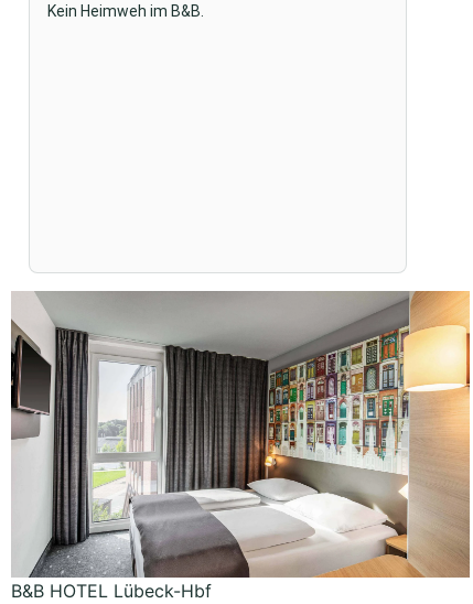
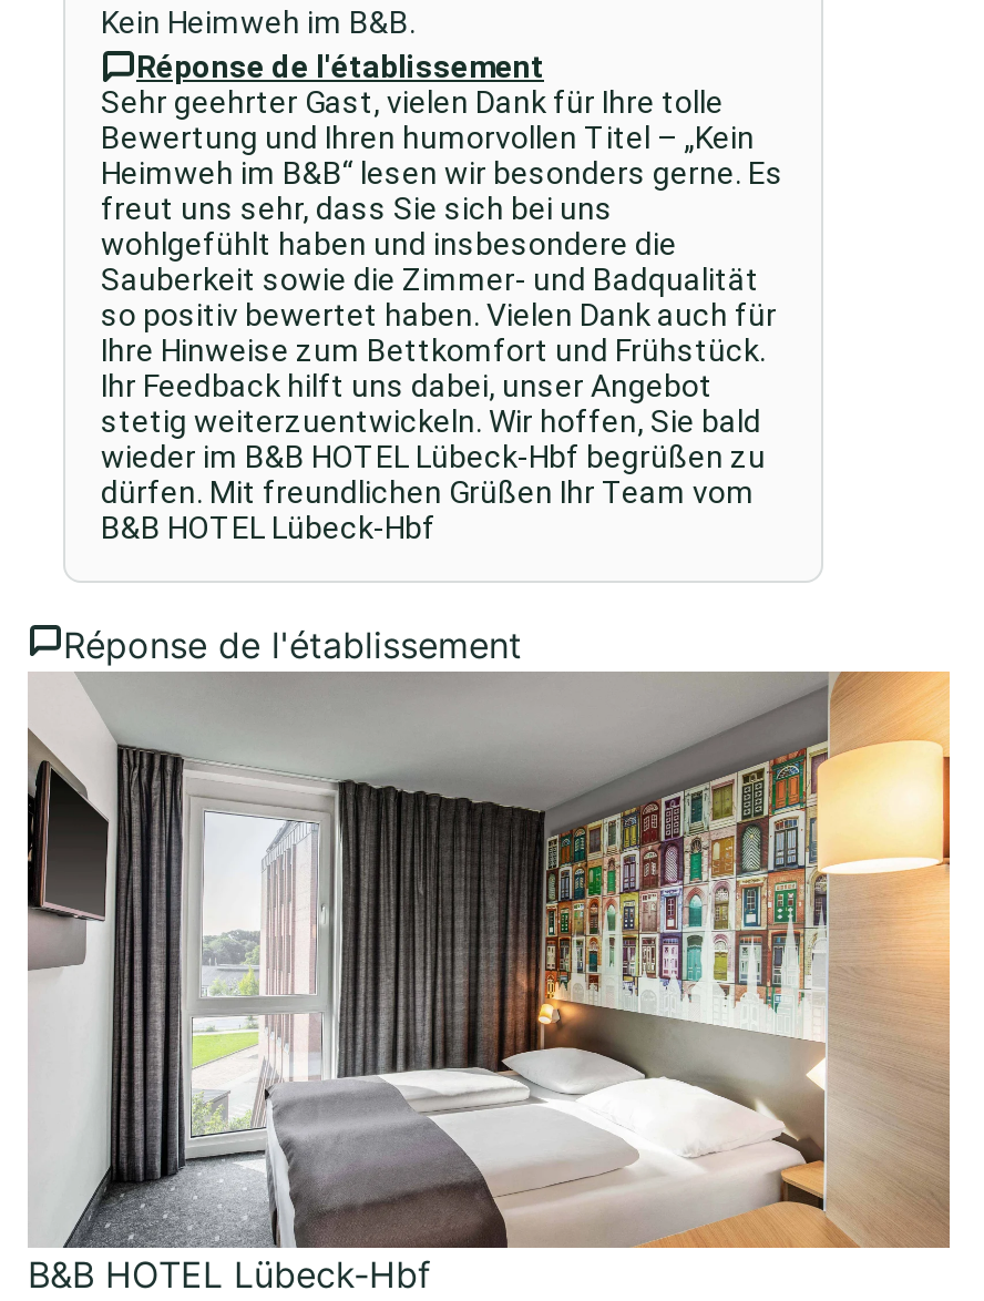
+ Réponse de l'établissement
+ Sehr geehrter Gast, vielen Dank für Ihre tolle
+ Bewertung und Ihren humorvollen Titel – „Kein
+ Heimweh im B&B“ lesen wir besonders gerne. Es
+ freut uns sehr, dass Sie sich bei uns
+ wohlgefühlt haben und insbesondere die
+ Sauberkeit sowie die Zimmer- und Badqualität
+ so positiv bewertet haben. Vielen Dank auch für
+ Ihre Hinweise zum Bettkomfort und Frühstück.
+ Ihr Feedback hilft uns dabei, unser Angebot
+ stetig weiterzuentwickeln. Wir hoffen, Sie bald
+ wieder im B&B HOTEL Lübeck-Hbf begrüßen zu
+ dürfen. Mit freundlichen Grüßen Ihr Team vom
+ B&B HOTEL Lübeck-Hbf
+ Réponse de l'établissement
